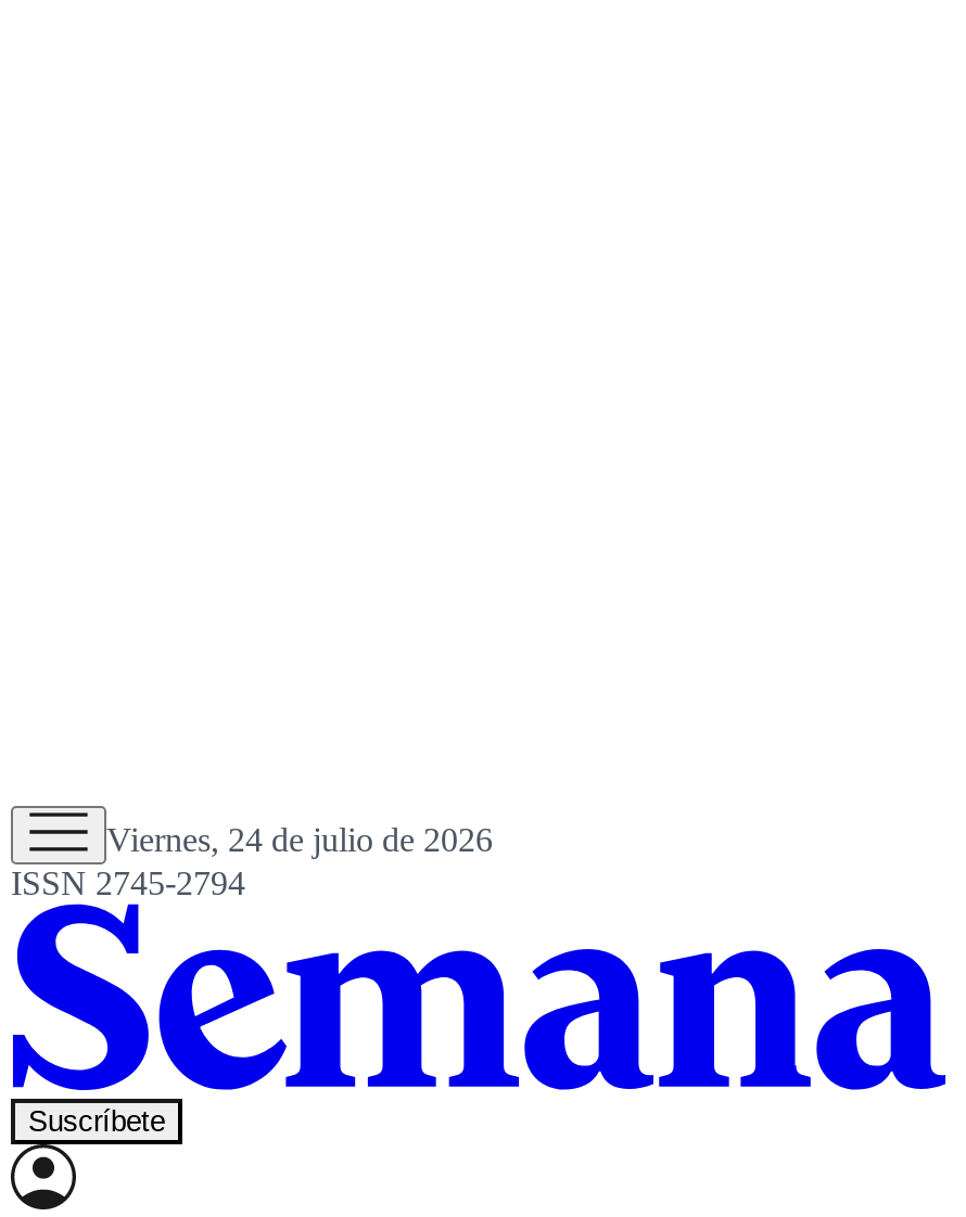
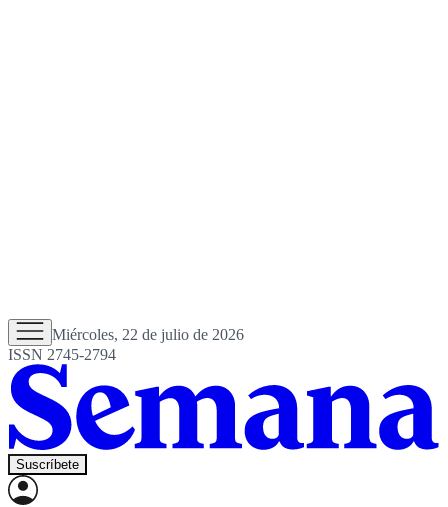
- Viernes, 24 de julio de 2026
+ Miércoles, 22 de julio de 2026
